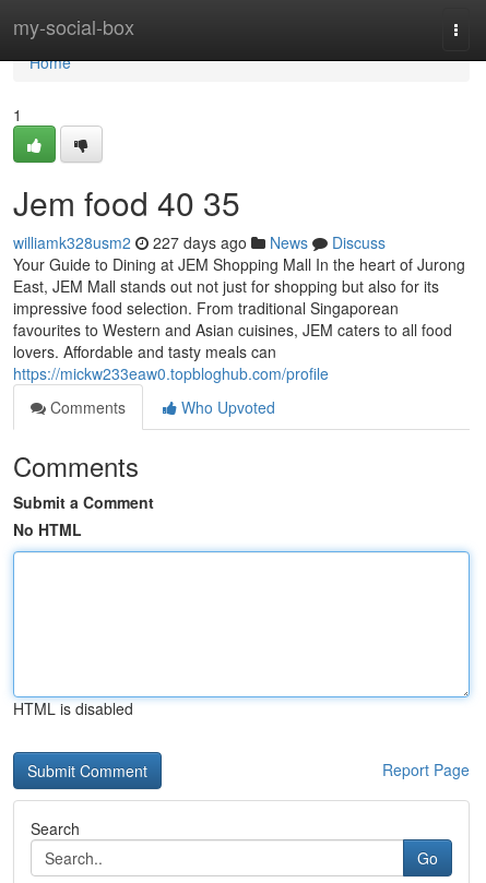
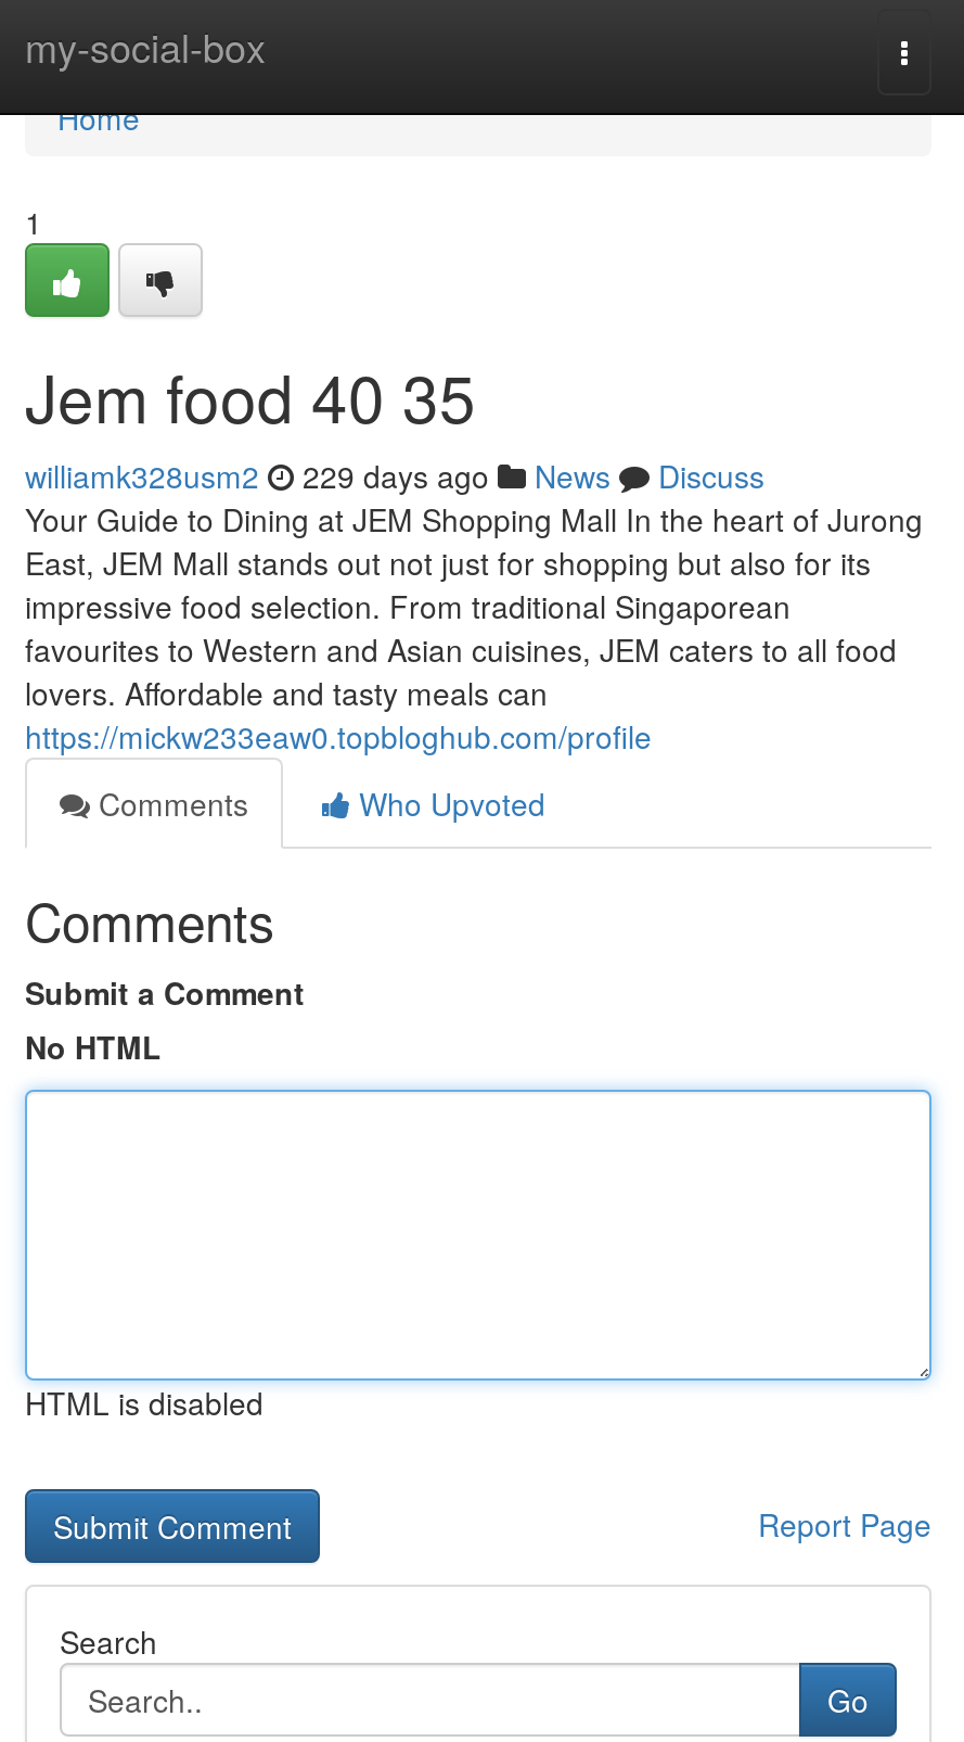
- williamk328usm2 227 days ago News Discuss
+ williamk328usm2 229 days ago News Discuss
